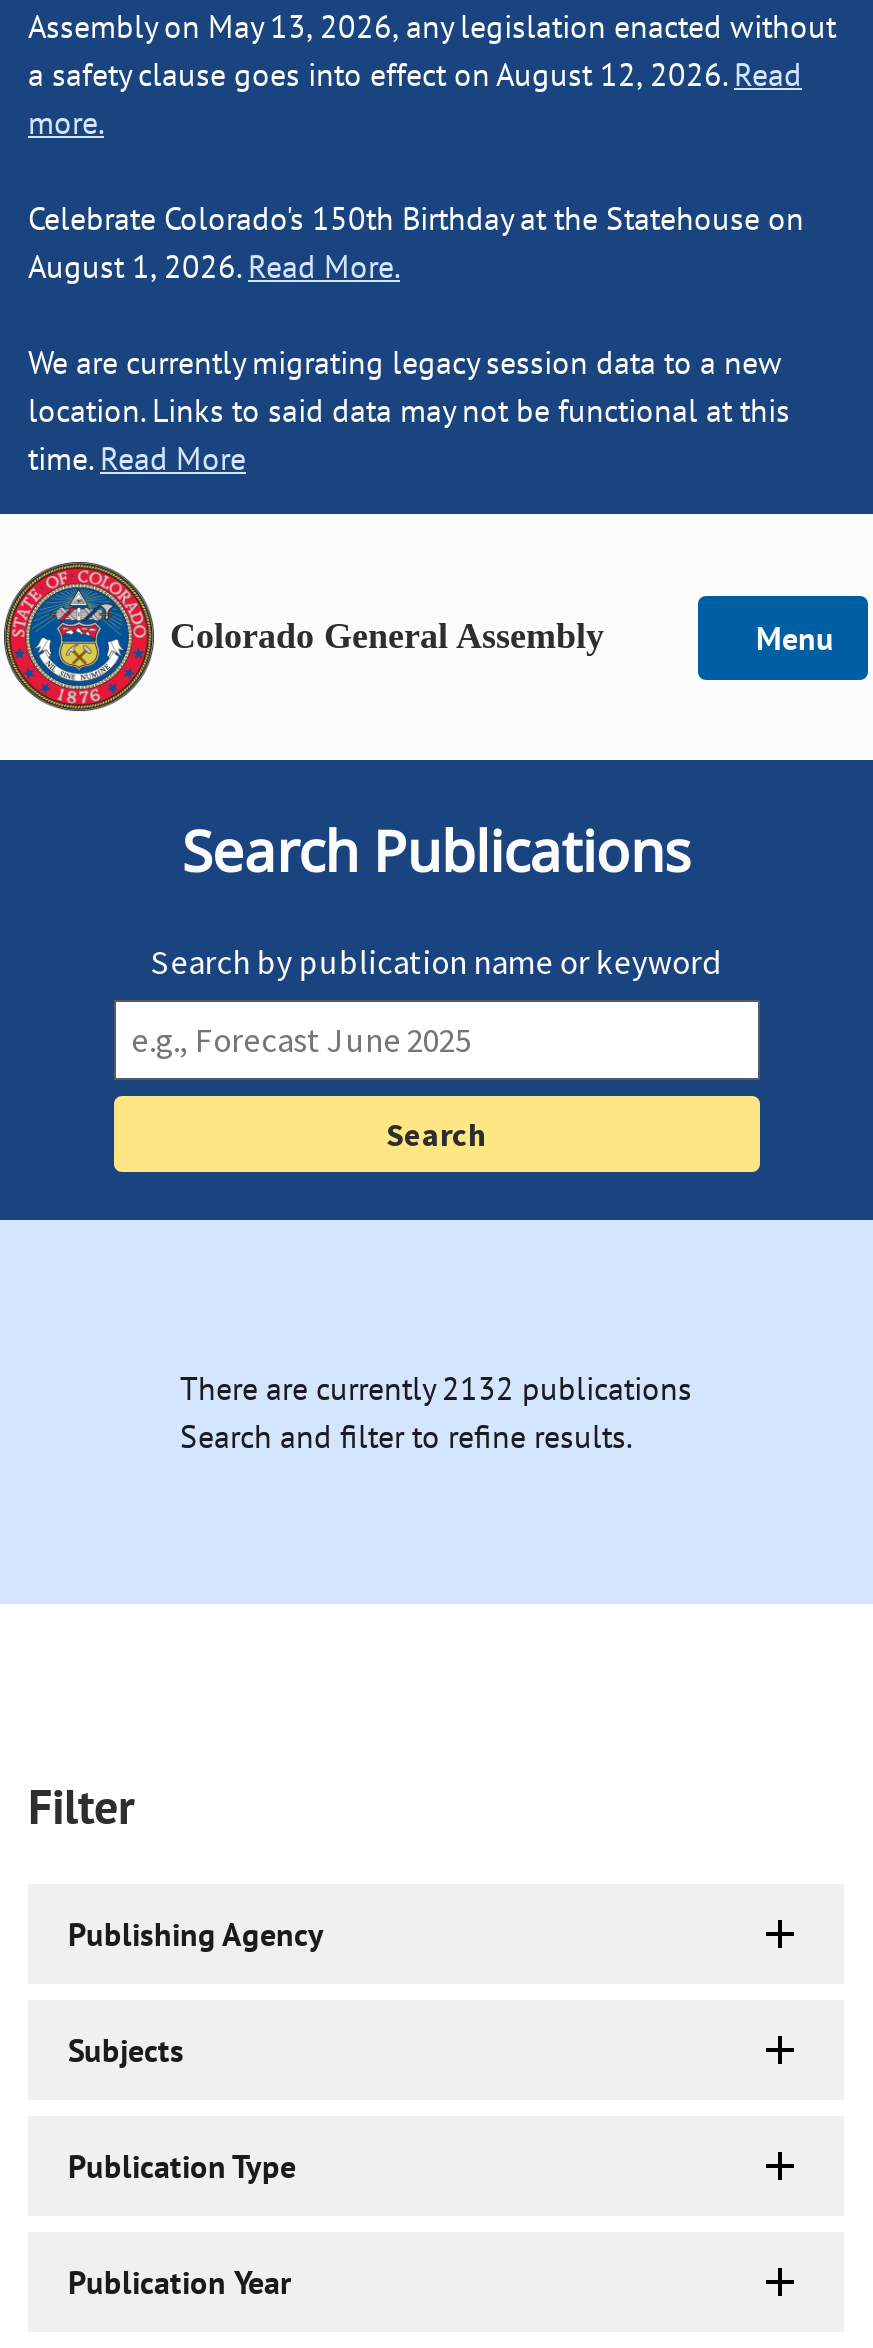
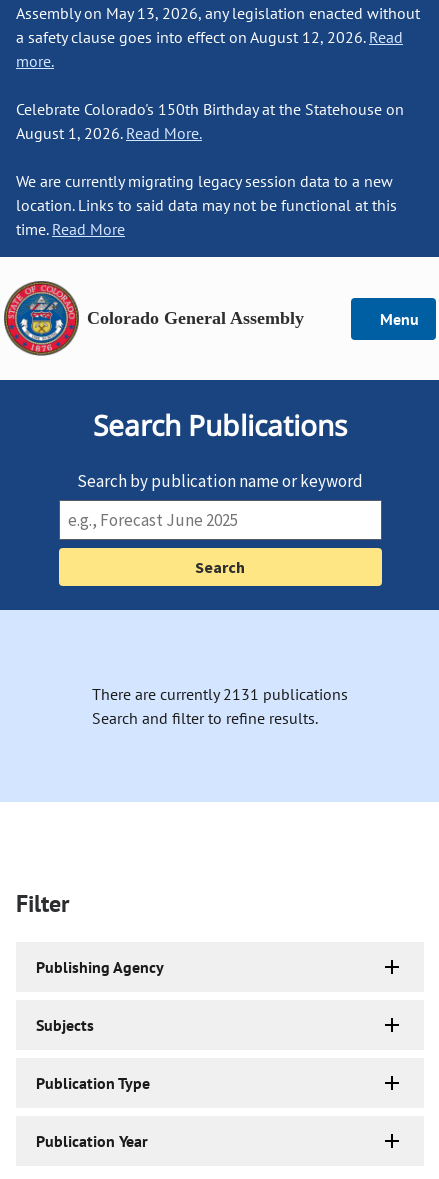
- There are currently 2132 publications
+ There are currently 2131 publications
